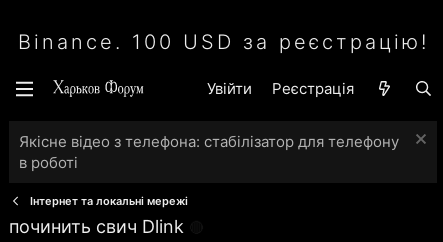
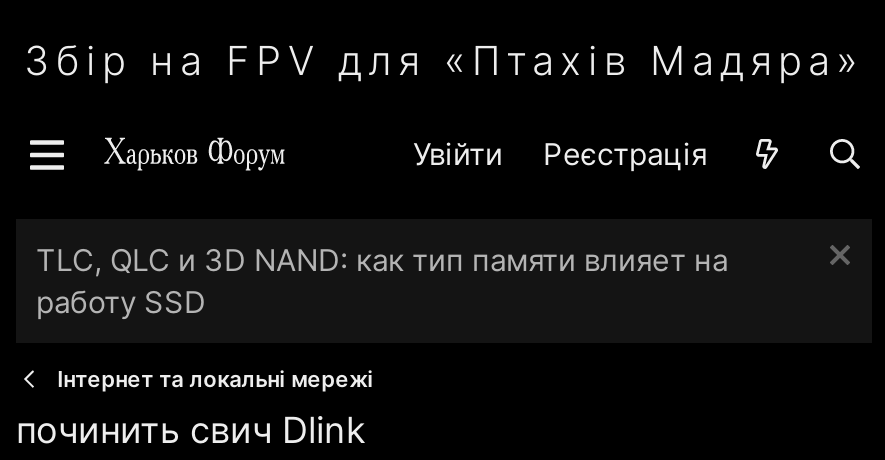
- Binance. 100 USD за реєстрацію!
+ Збір на FPV для «Птахів Мадяра»

- Якісне відео з телефона: стабілізатор для телефону
- в роботі
+ TLC, QLC и 3D NAND: как тип памяти влияет на
+ работу SSD
